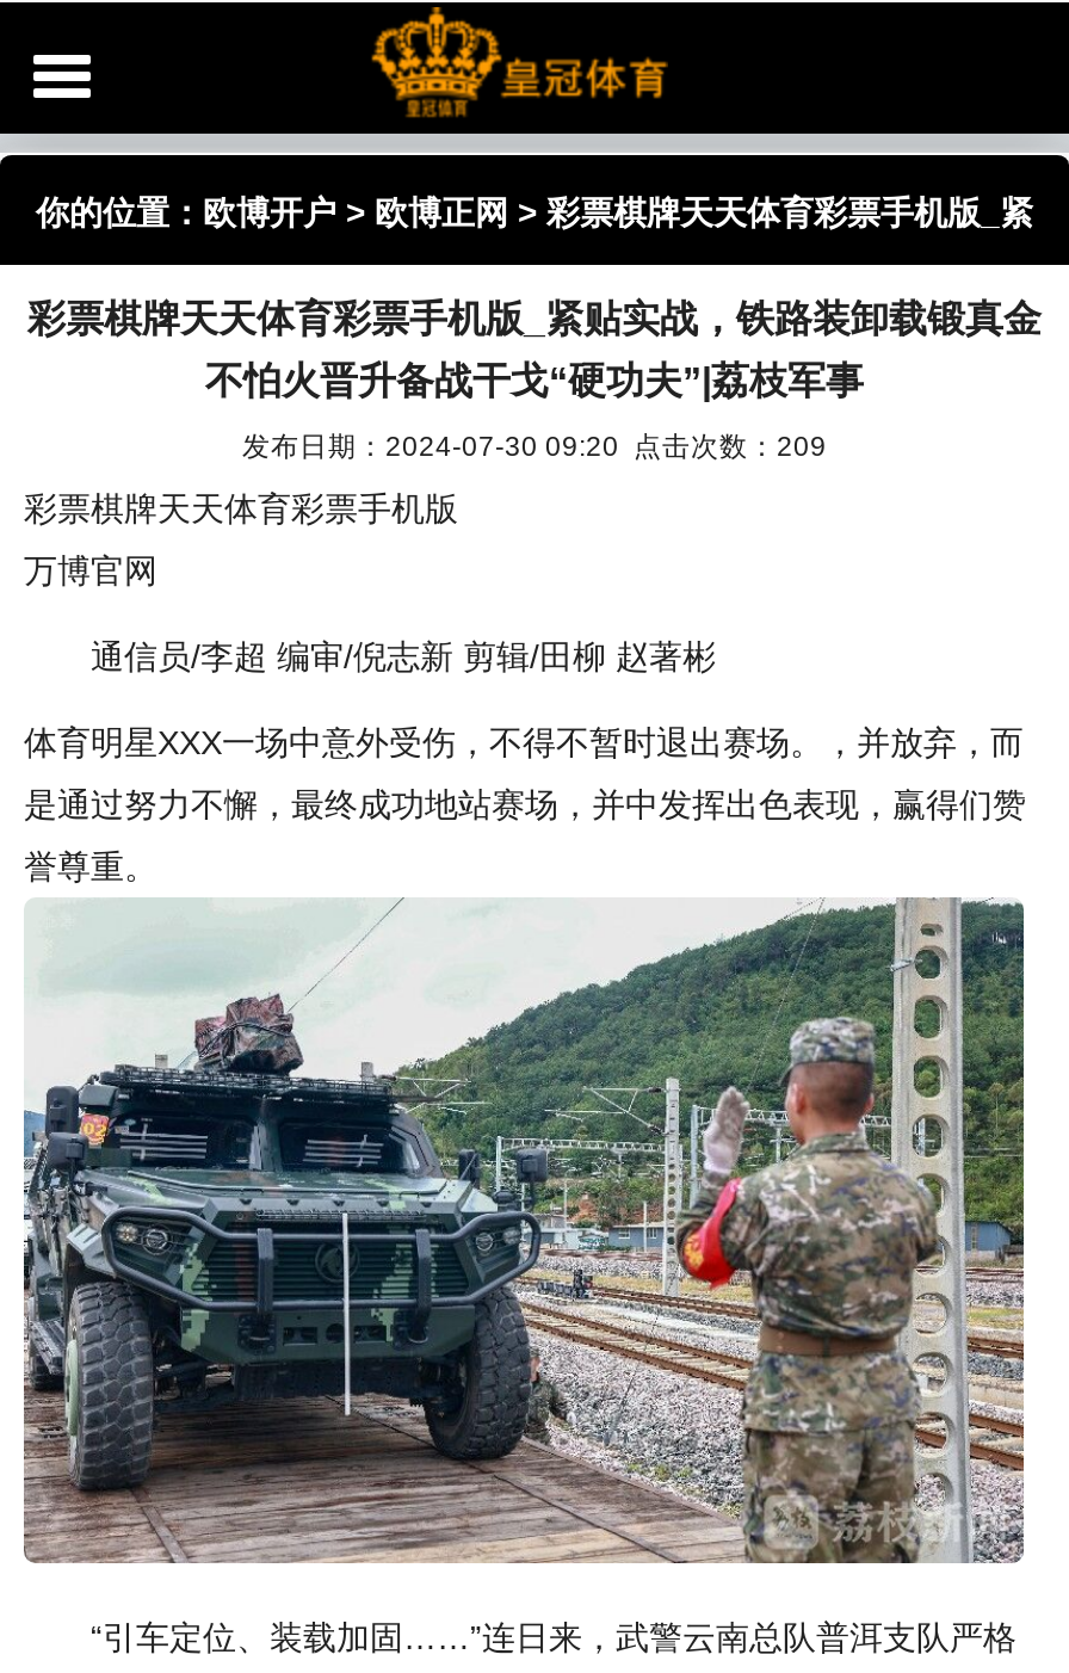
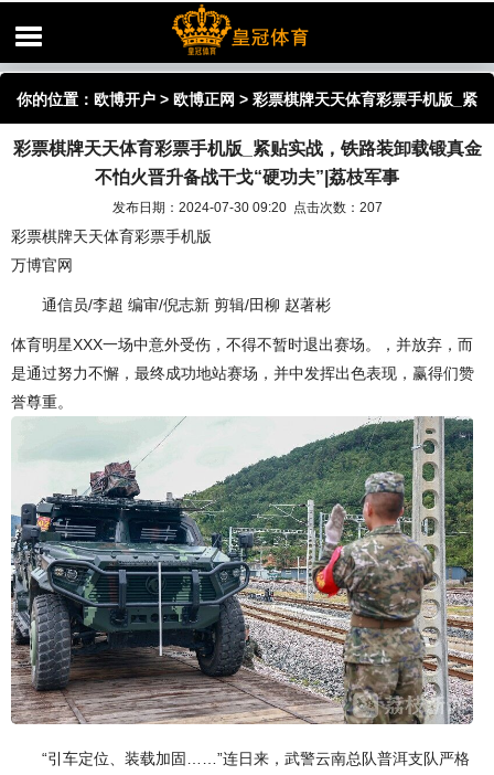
- 发布日期：2024-07-30 09:20 点击次数：209
+ 发布日期：2024-07-30 09:20 点击次数：207
